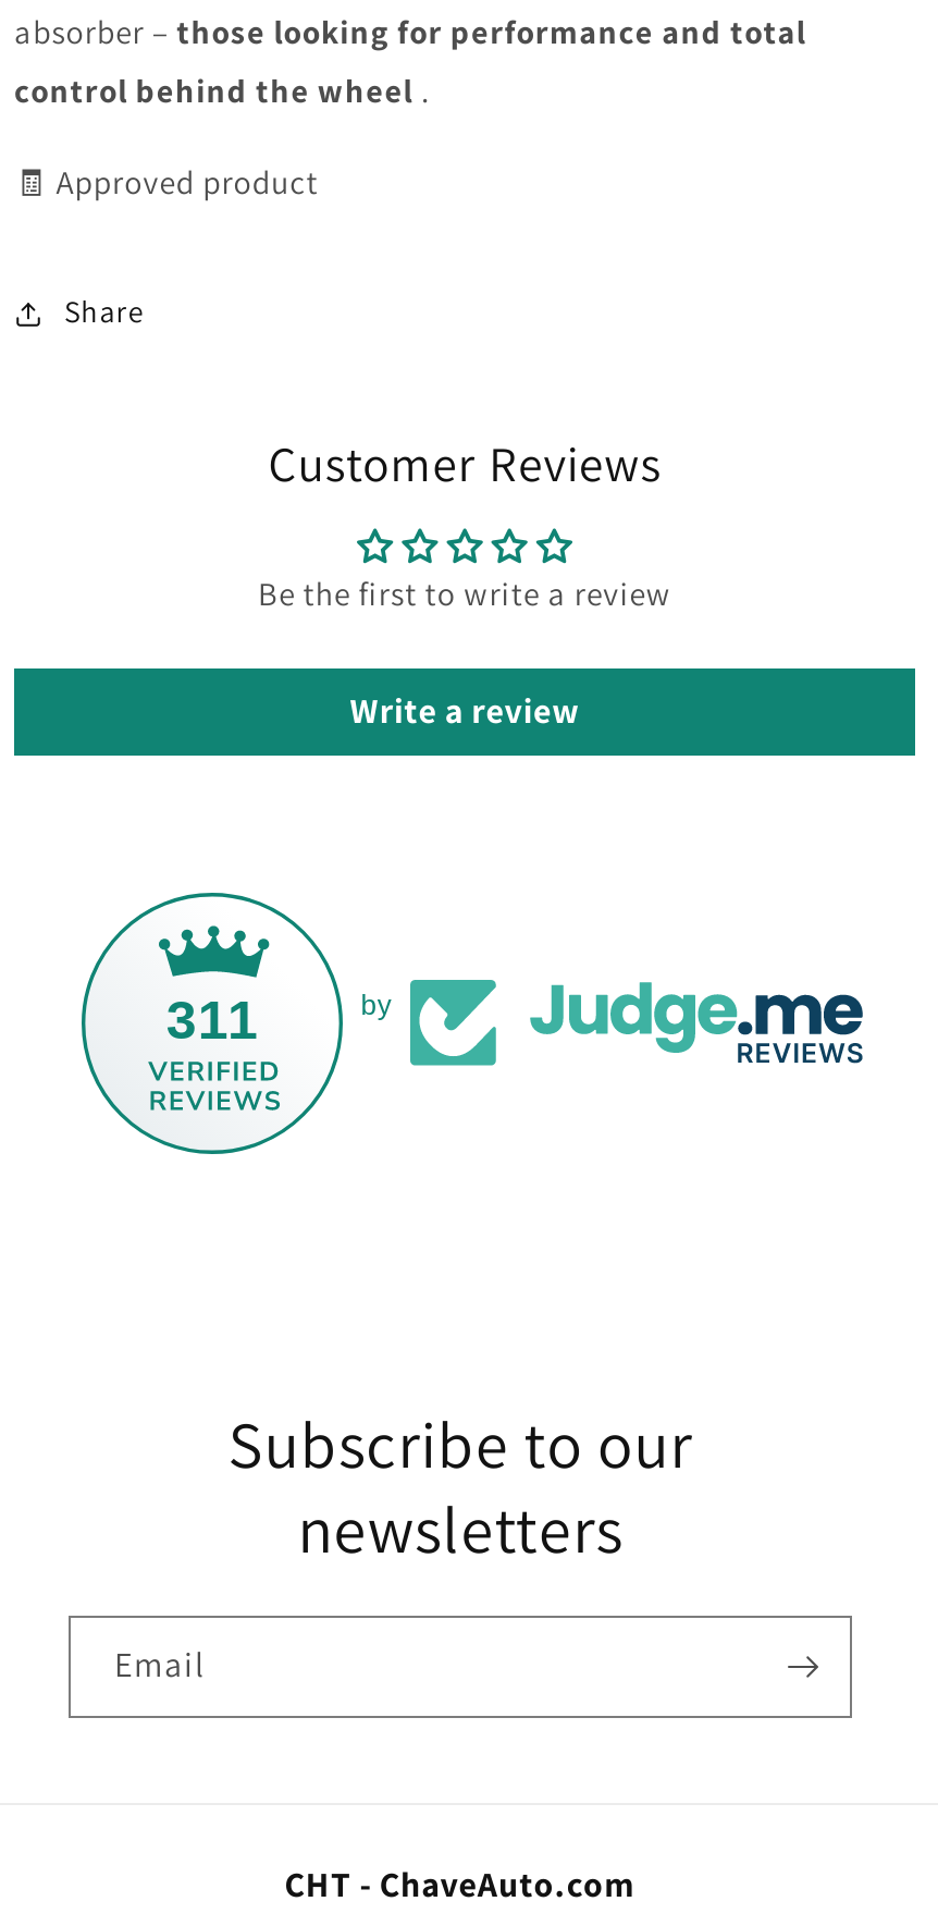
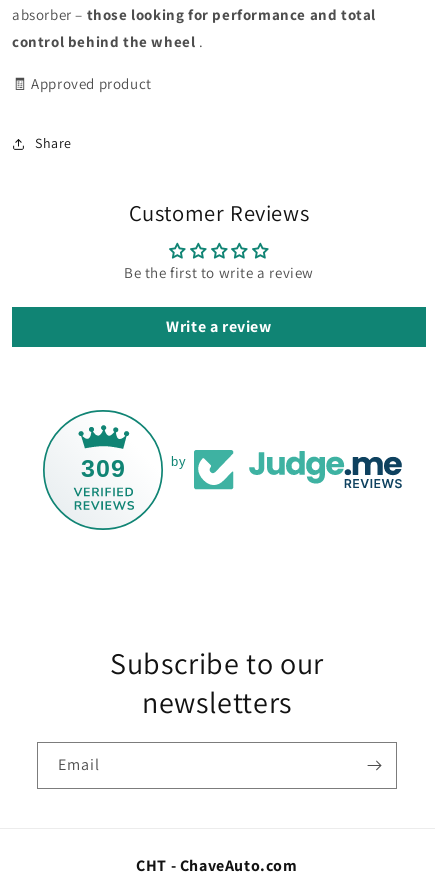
- 311
+ 309
